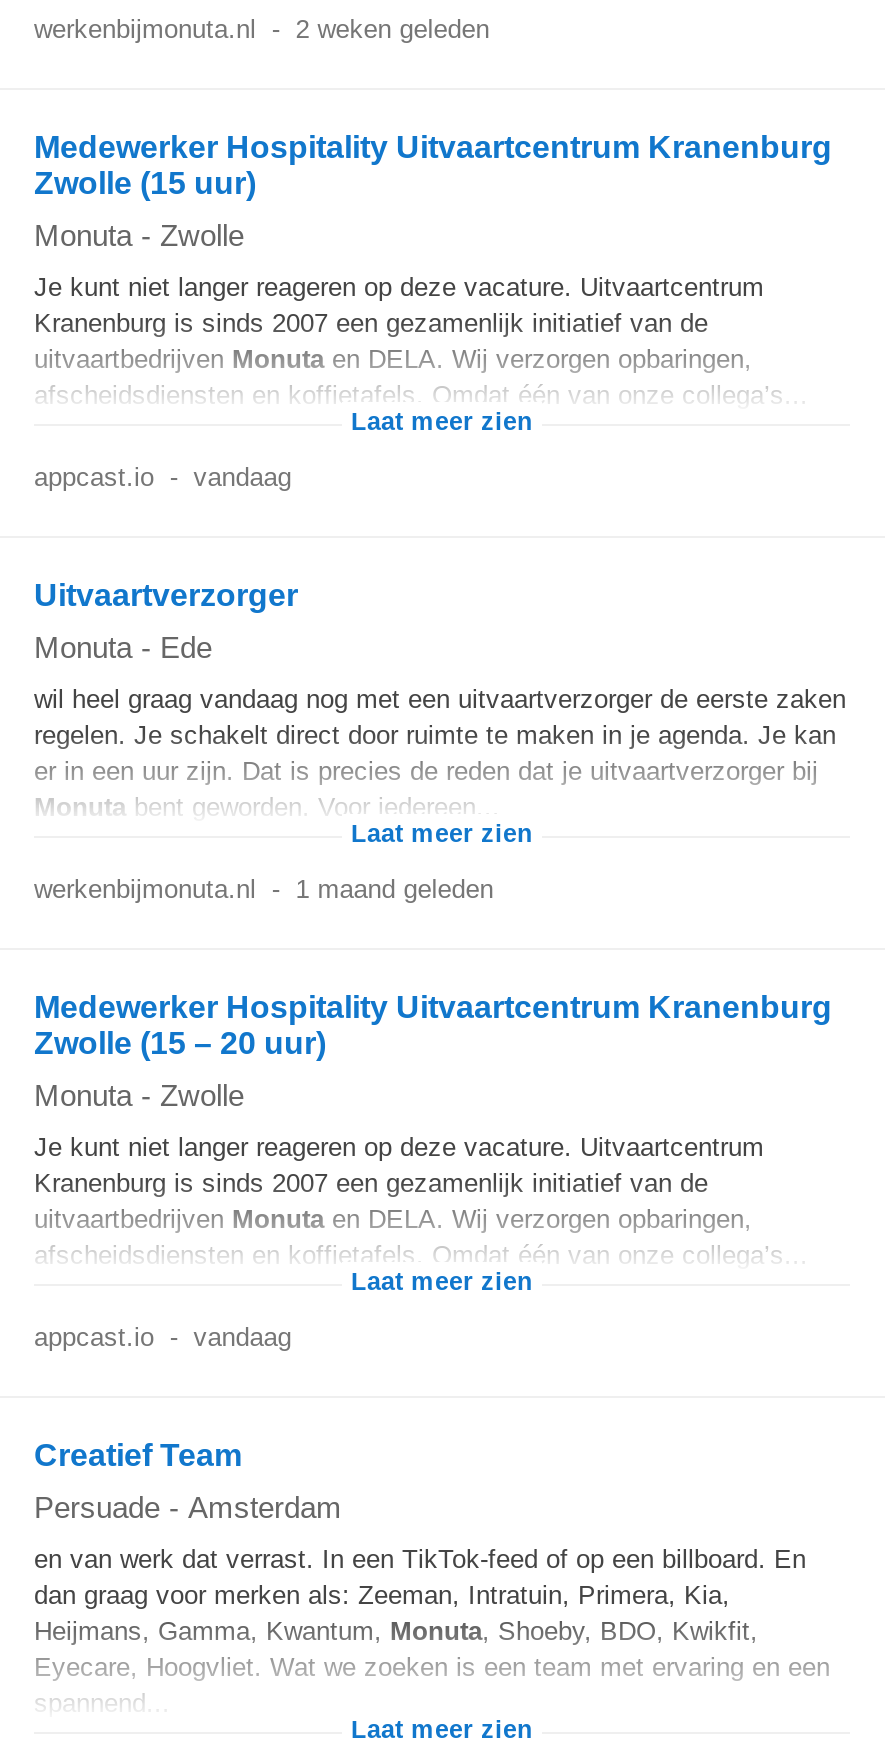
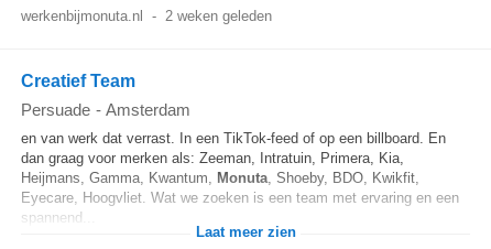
- Medewerker Hospitality Uitvaartcentrum Kranenburg
- Zwolle (15 uur)
- Monuta - Zwolle
- Je kunt niet langer reageren op deze vacature. Uitvaartcentrum
- Kranenburg is sinds 2007 een gezamenlijk initiatief van de
- uitvaartbedrijven Monuta en DELA. Wij verzorgen opbaringen,
- afscheidsdiensten en koffietafels. Omdat één van onze collega’s...
- Laat meer zien
- appcast.io - vandaag

- Uitvaartverzorger
- Monuta - Ede
- wil heel graag vandaag nog met een uitvaartverzorger de eerste zaken
- regelen. Je schakelt direct door ruimte te maken in je agenda. Je kan
- er in een uur zijn. Dat is precies de reden dat je uitvaartverzorger bij
- Monuta bent geworden. Voor iedereen...
- Laat meer zien
- werkenbijmonuta.nl - 1 maand geleden

- Medewerker Hospitality Uitvaartcentrum Kranenburg
- Zwolle (15 – 20 uur)
- Monuta - Zwolle
- Je kunt niet langer reageren op deze vacature. Uitvaartcentrum
- Kranenburg is sinds 2007 een gezamenlijk initiatief van de
- uitvaartbedrijven Monuta en DELA. Wij verzorgen opbaringen,
- afscheidsdiensten en koffietafels. Omdat één van onze collega’s...
- Laat meer zien
- appcast.io - vandaag
